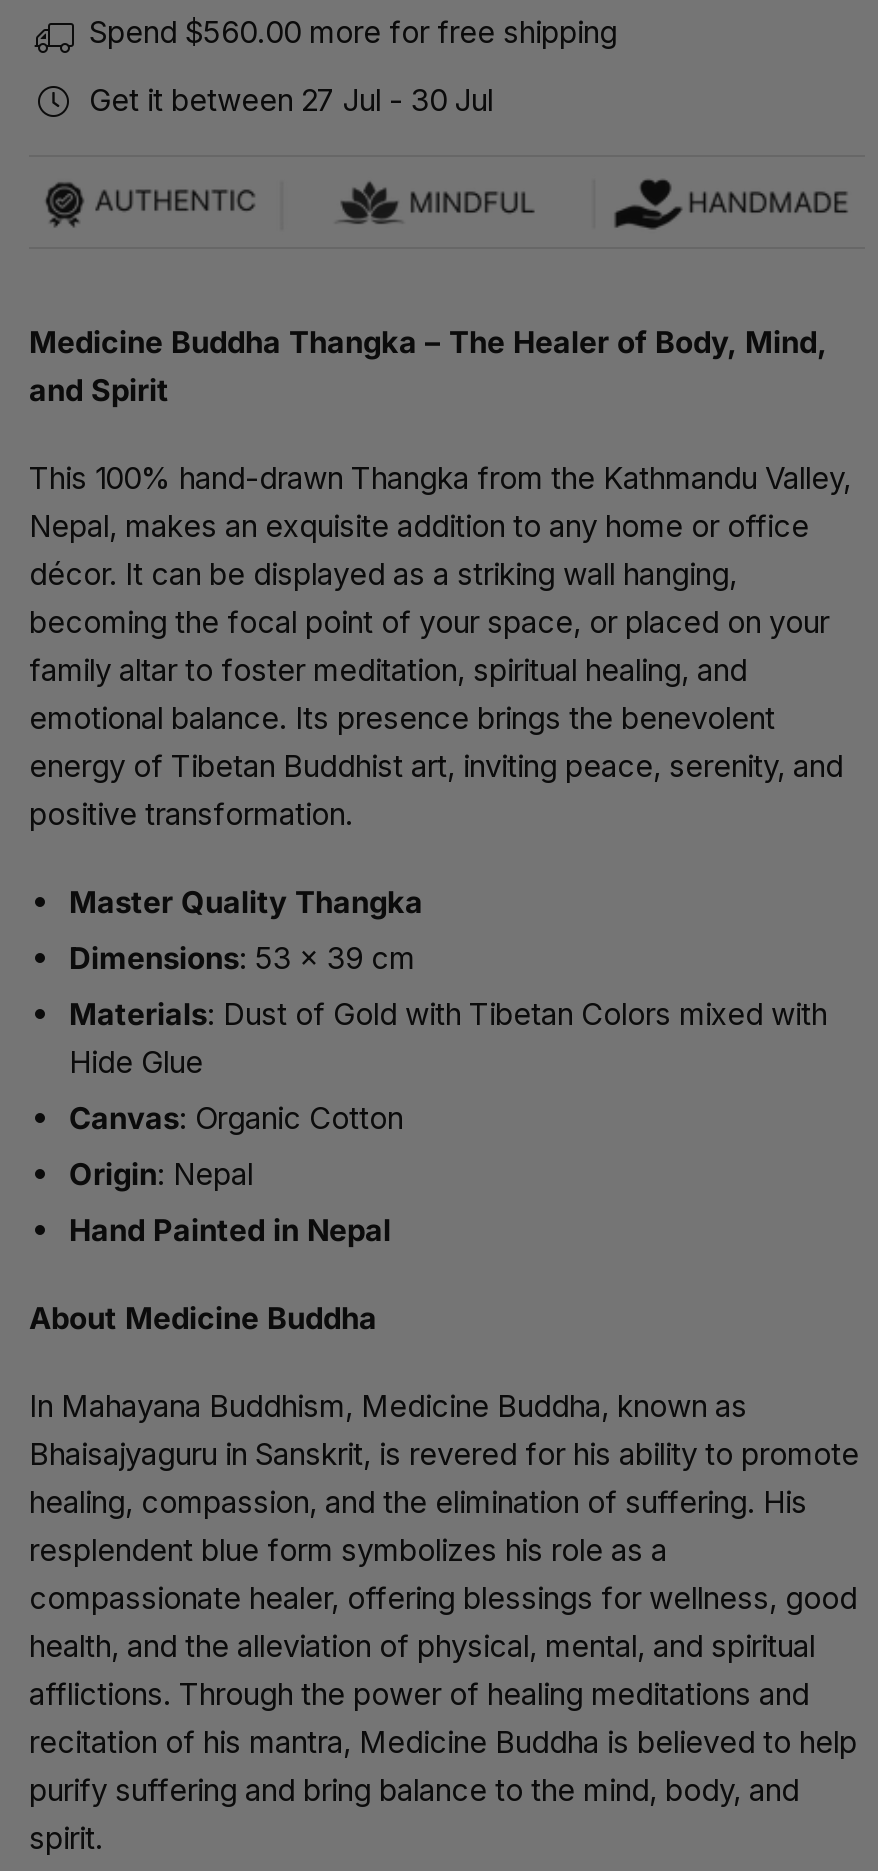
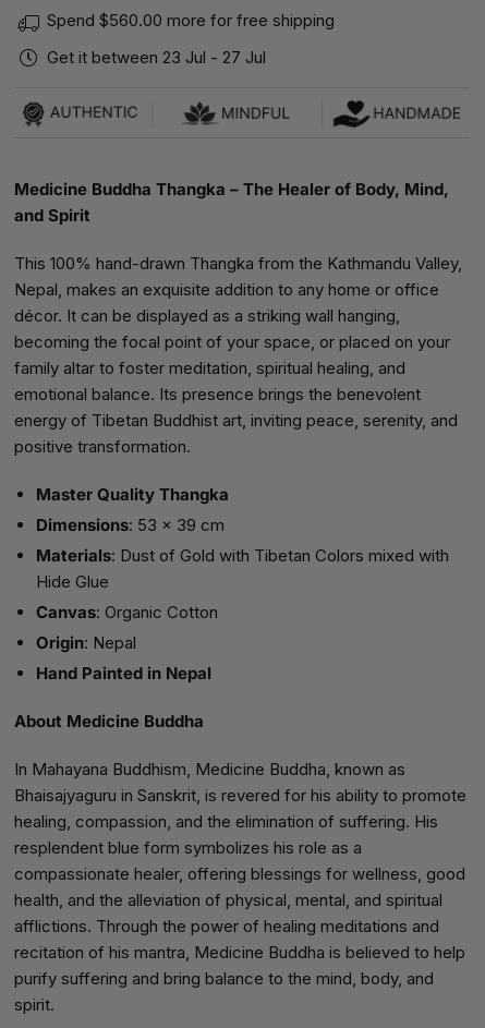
- Get it between 27 Jul - 30 Jul
+ Get it between 23 Jul - 27 Jul
